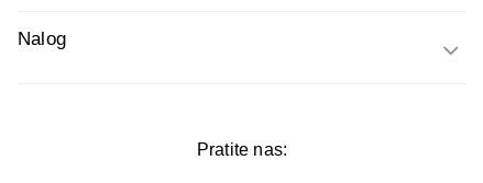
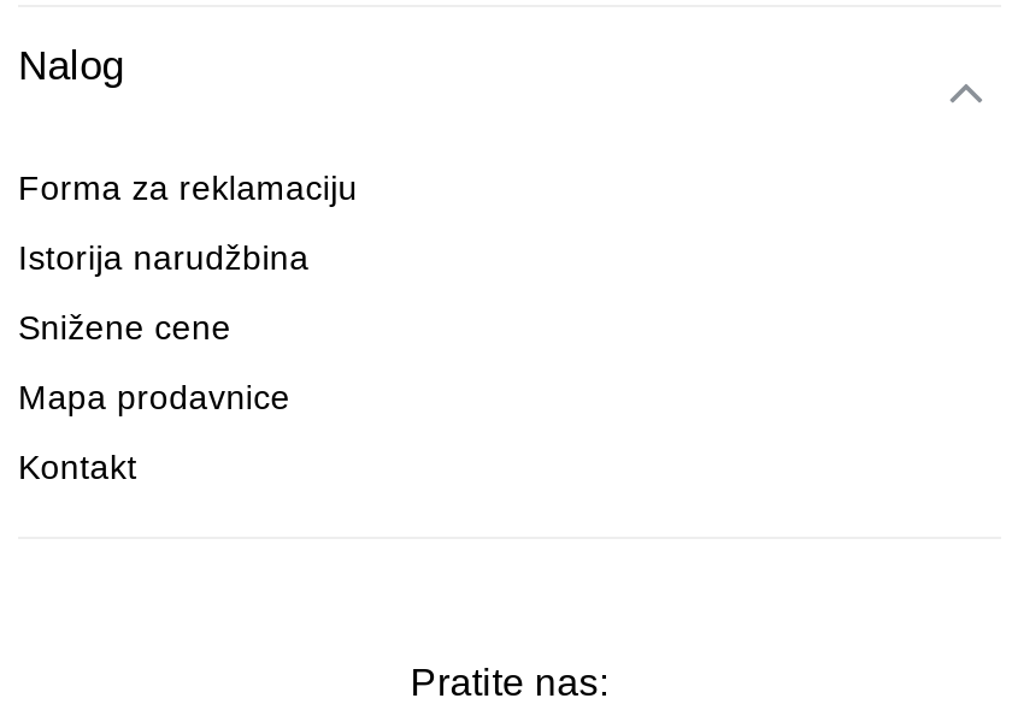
+ Forma za reklamaciju
+ Istorija narudžbina
+ Snižene cene
+ Mapa prodavnice
+ Kontakt
